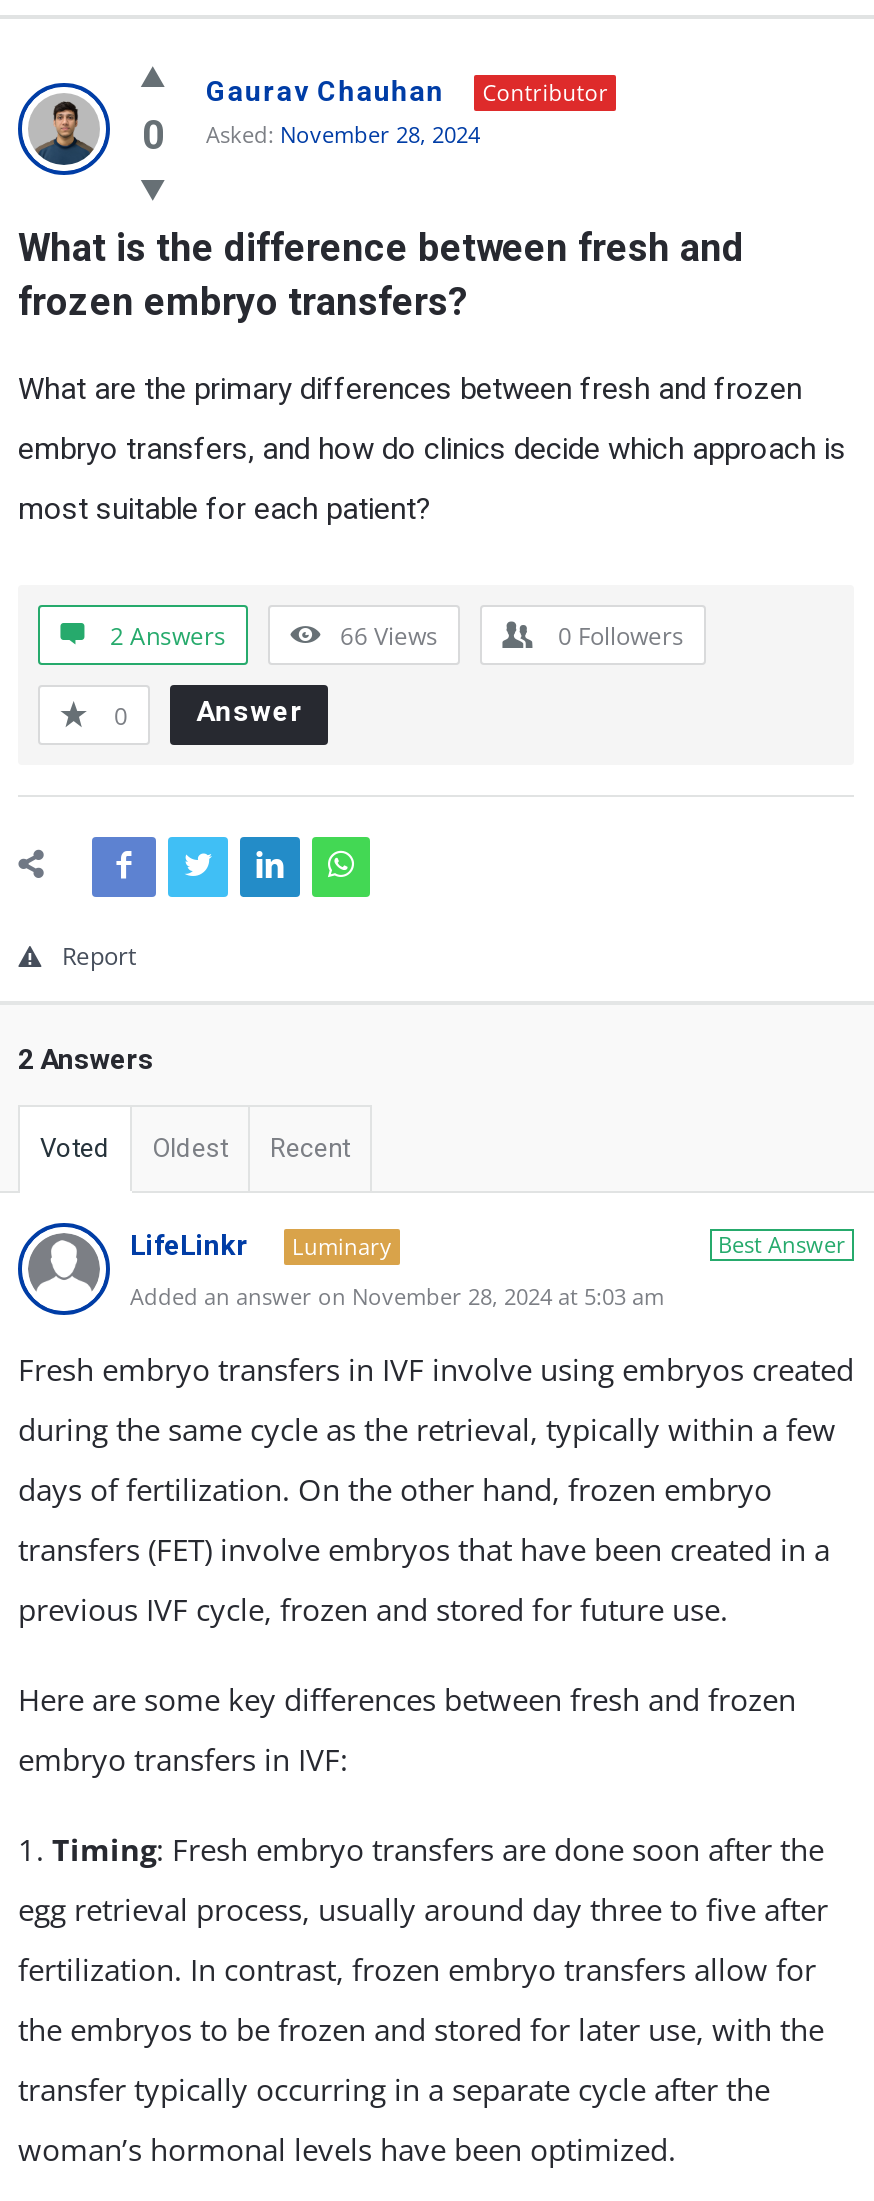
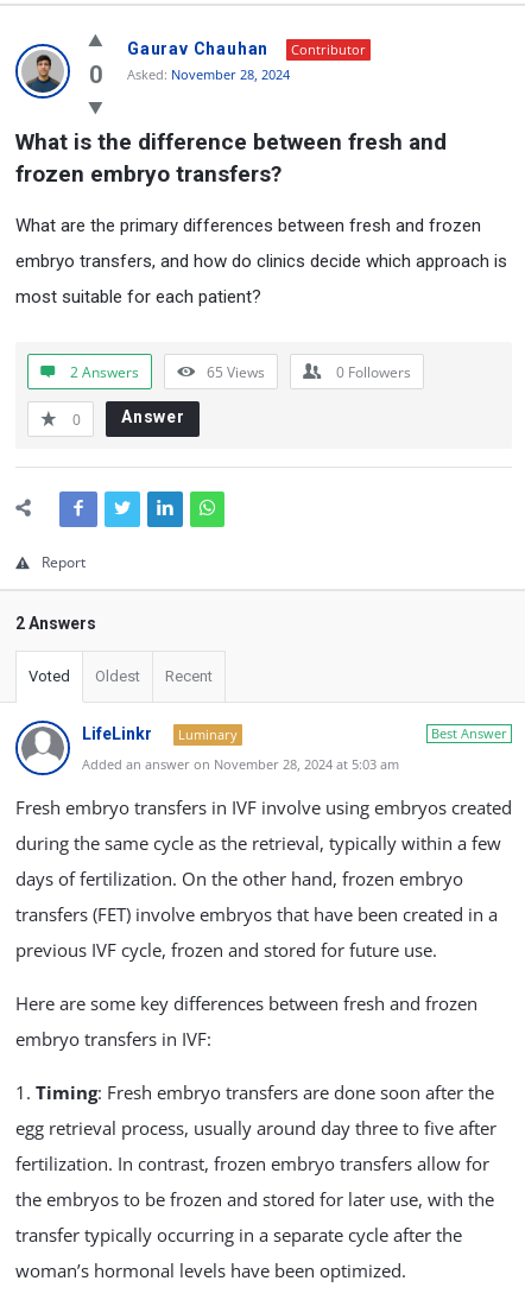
- 66 Views
+ 65 Views
